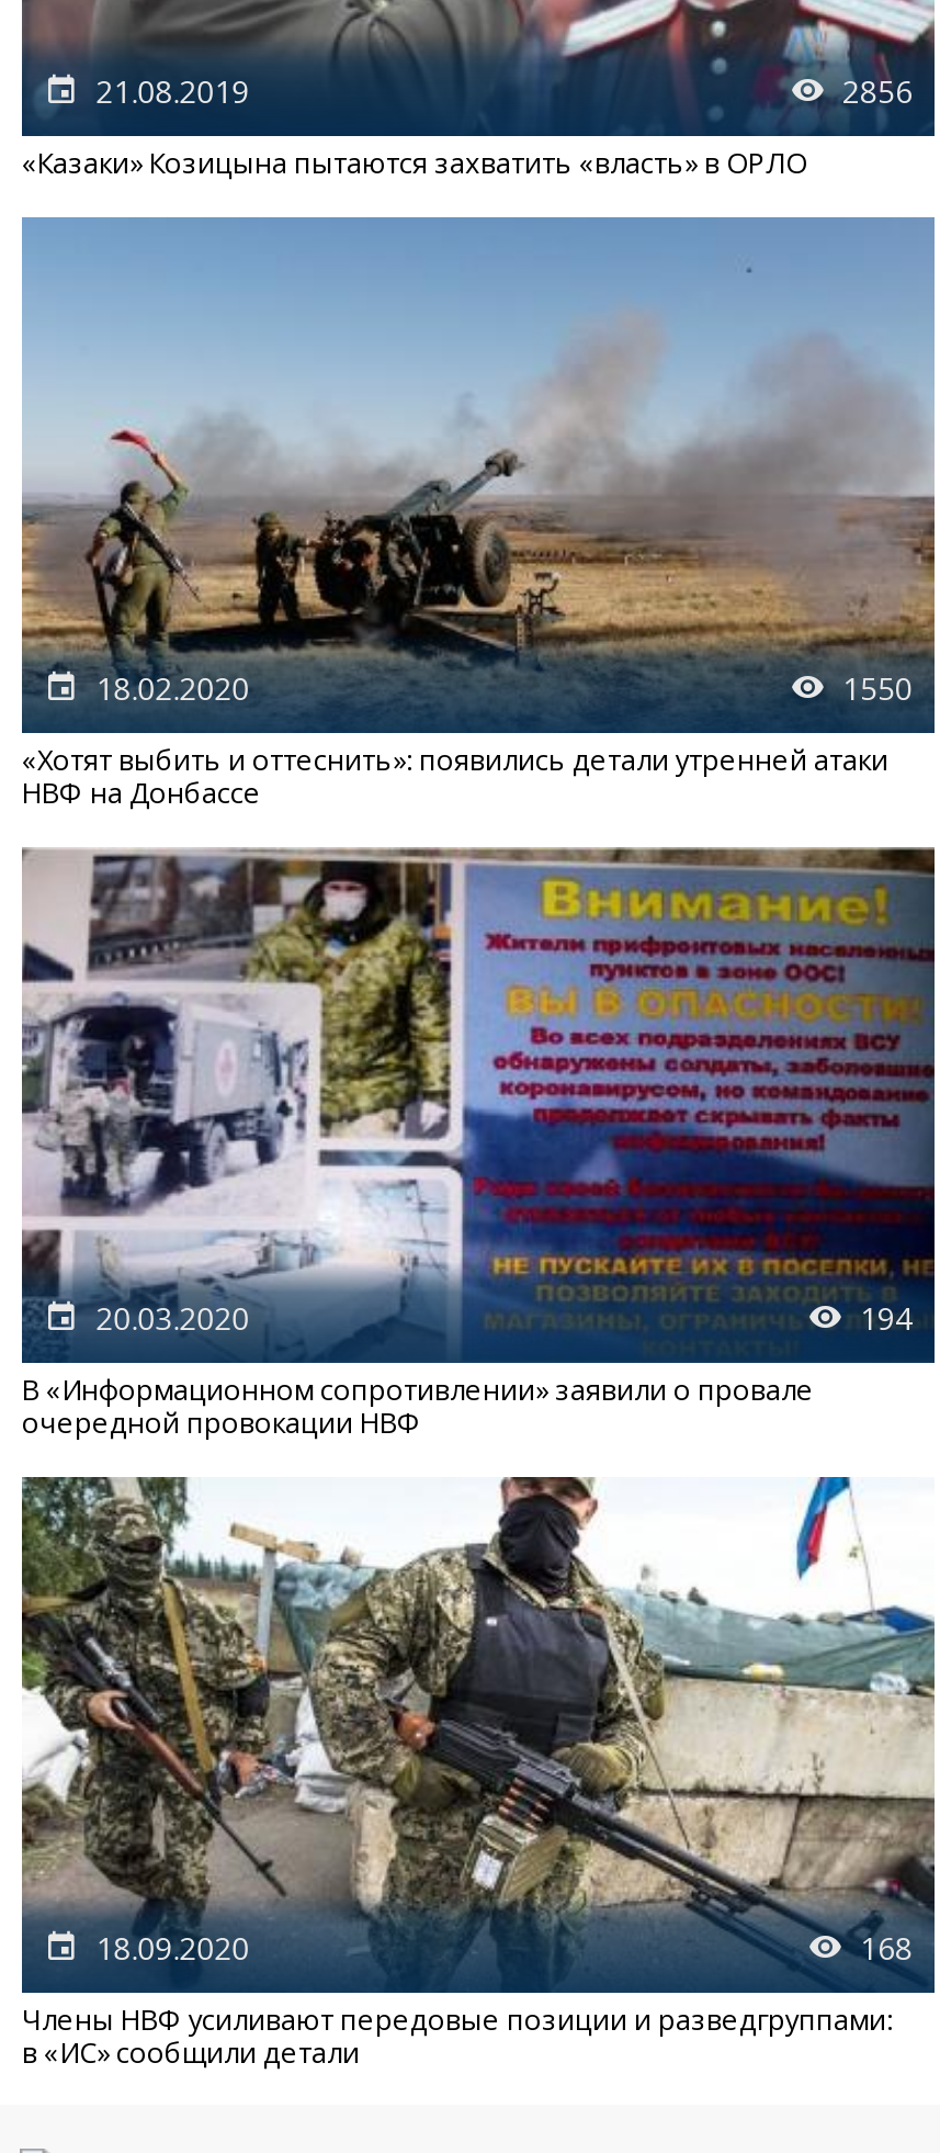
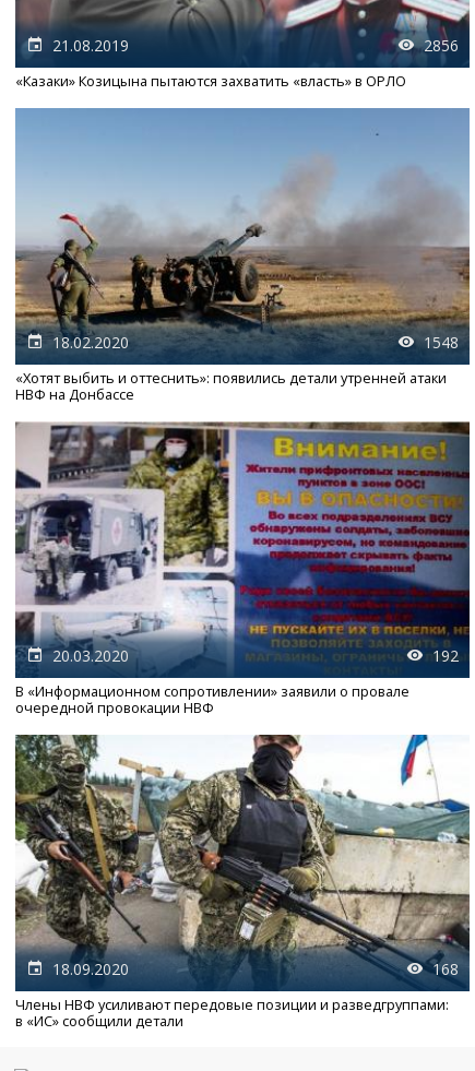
- 1550
+ 1548

- 194
+ 192
